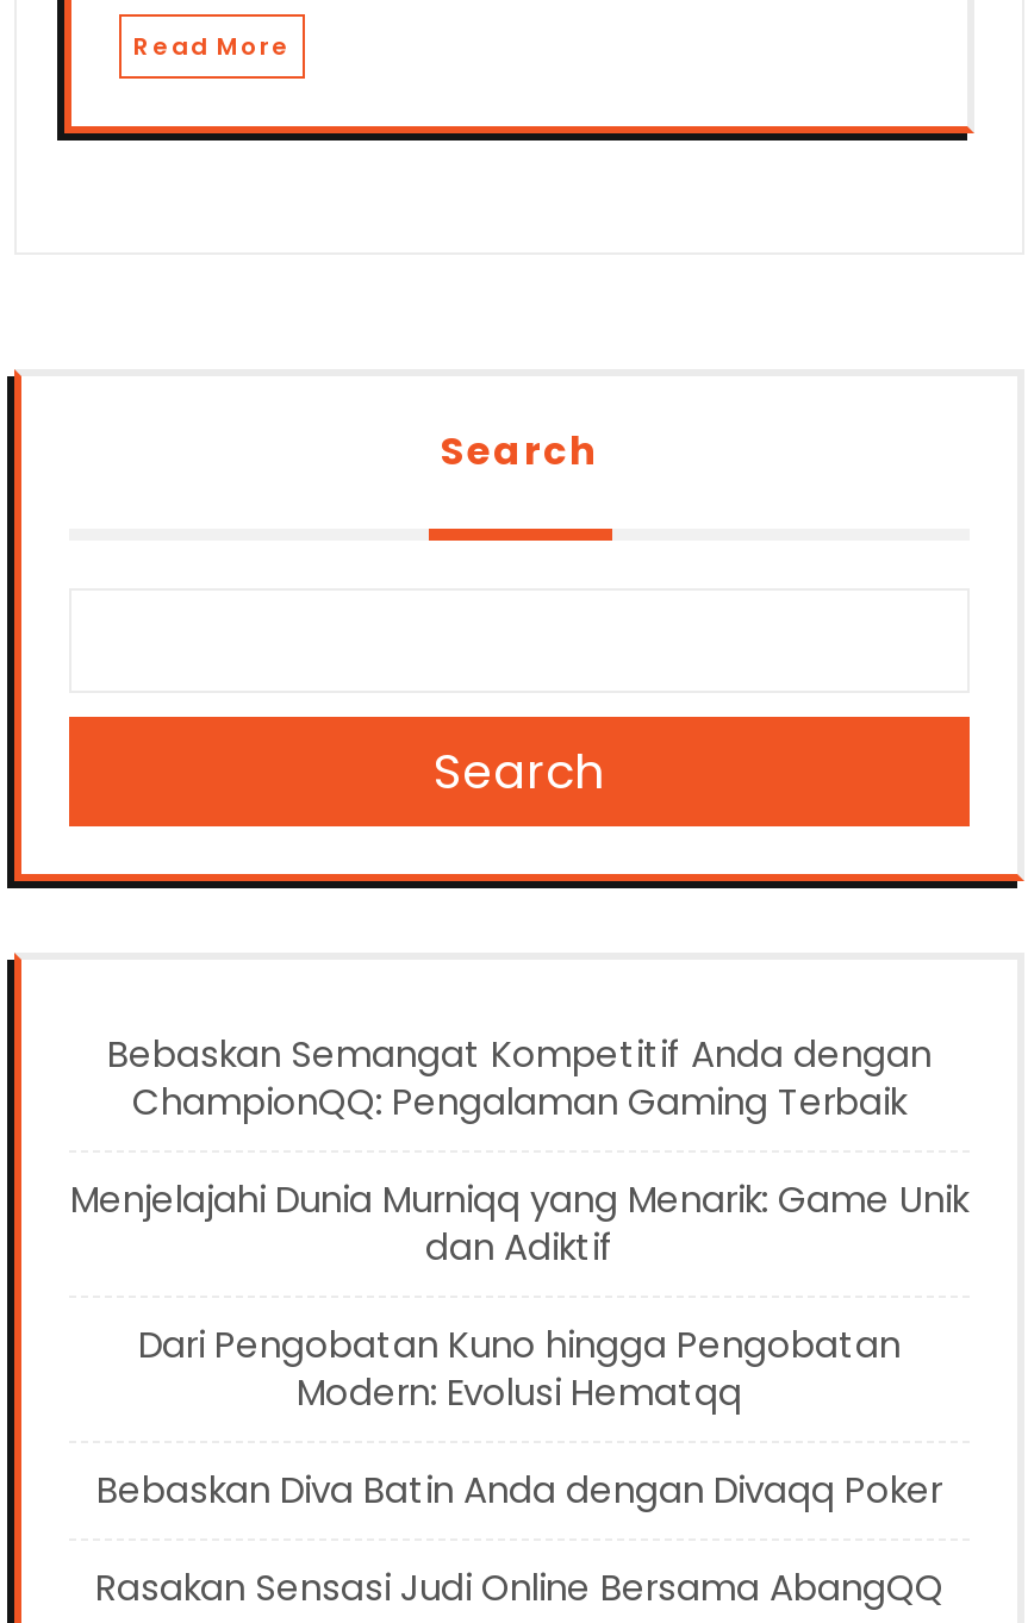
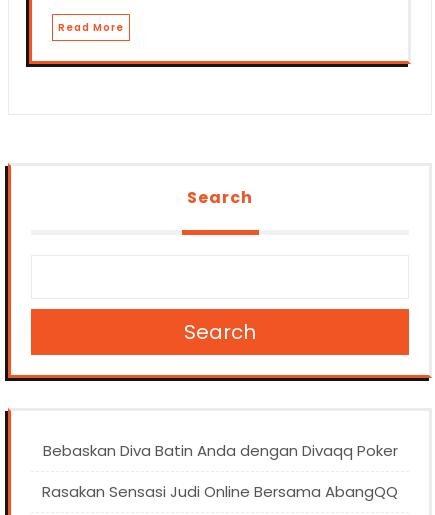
- Bebaskan Semangat Kompetitif Anda dengan
- ChampionQQ: Pengalaman Gaming Terbaik
- Menjelajahi Dunia Murniqq yang Menarik: Game Unik
- dan Adiktif
- Dari Pengobatan Kuno hingga Pengobatan
- Modern: Evolusi Hematqq
